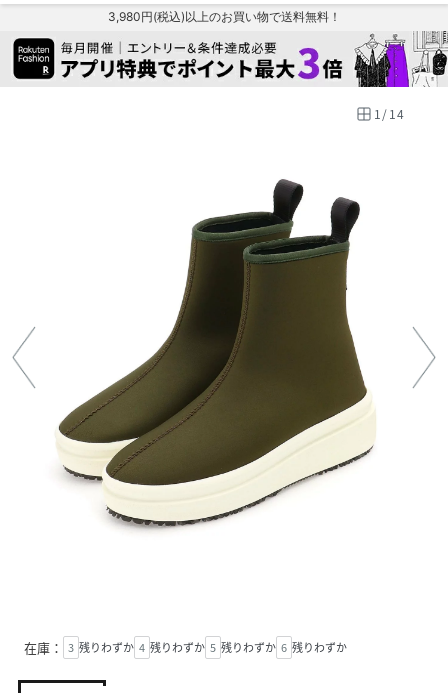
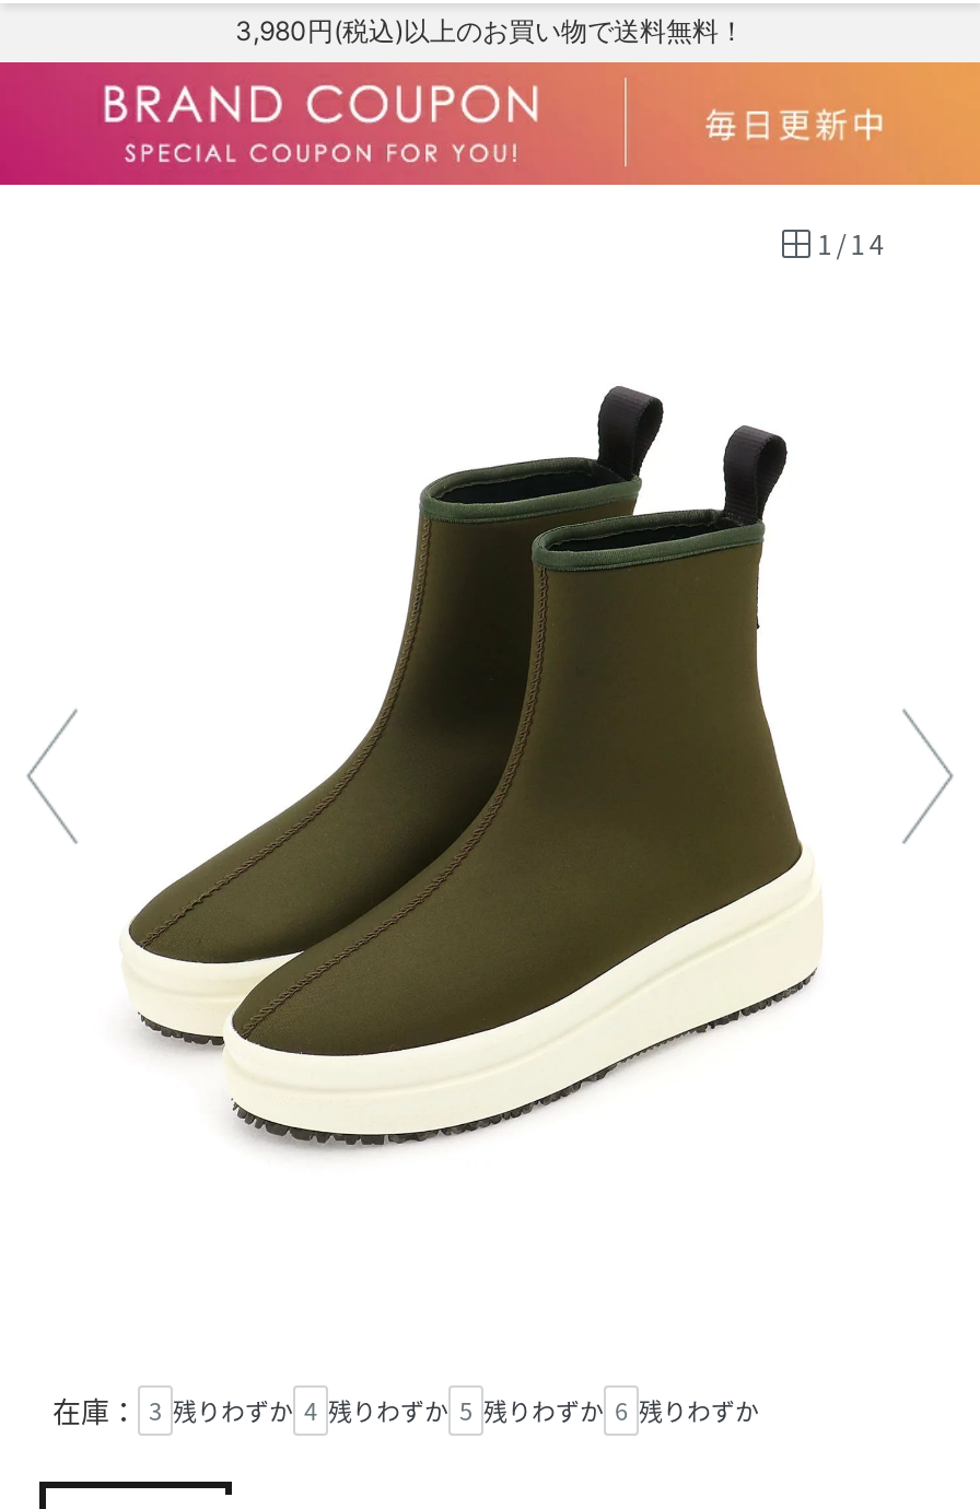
- [image]
+ [image]
